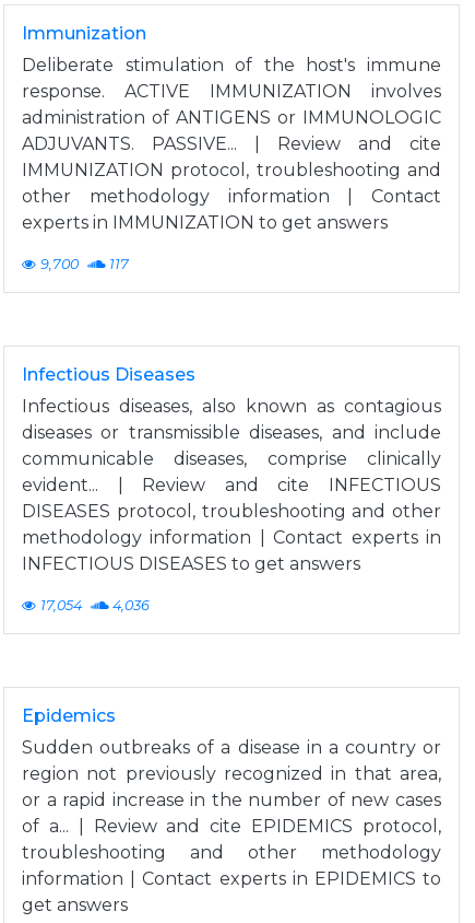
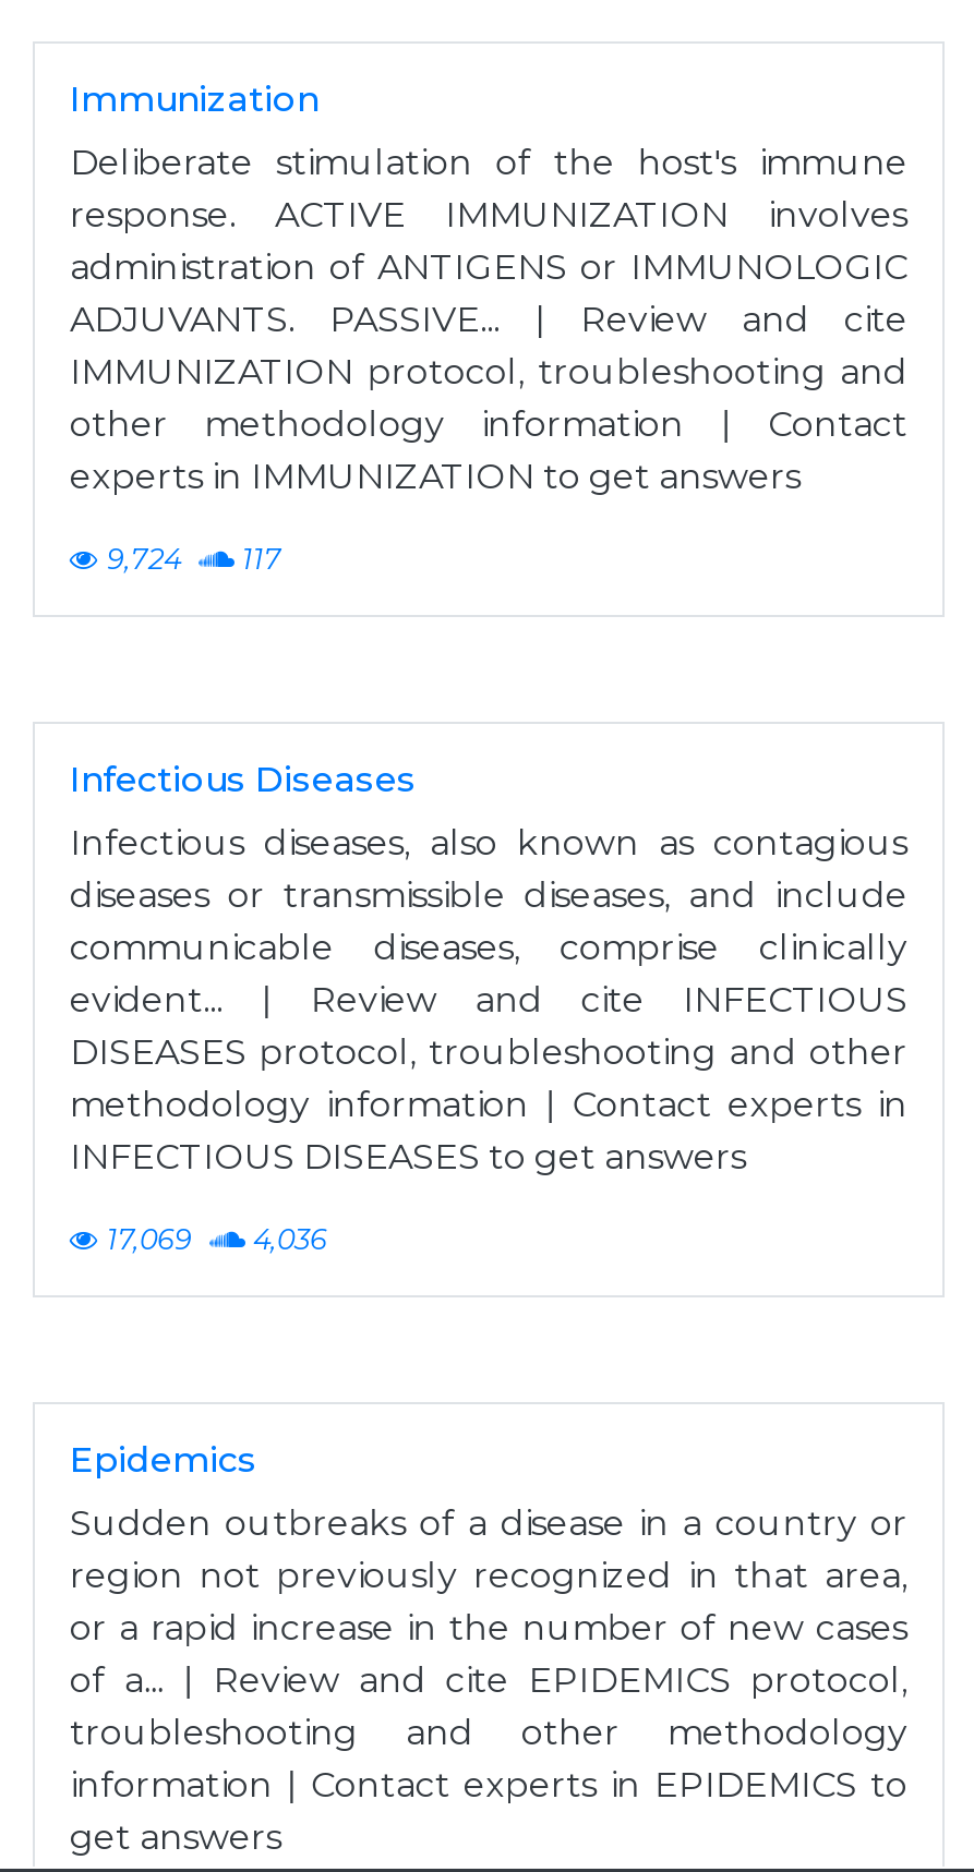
- 9,700 117
+ 9,724 117

- 17,054 4,036
+ 17,069 4,036
